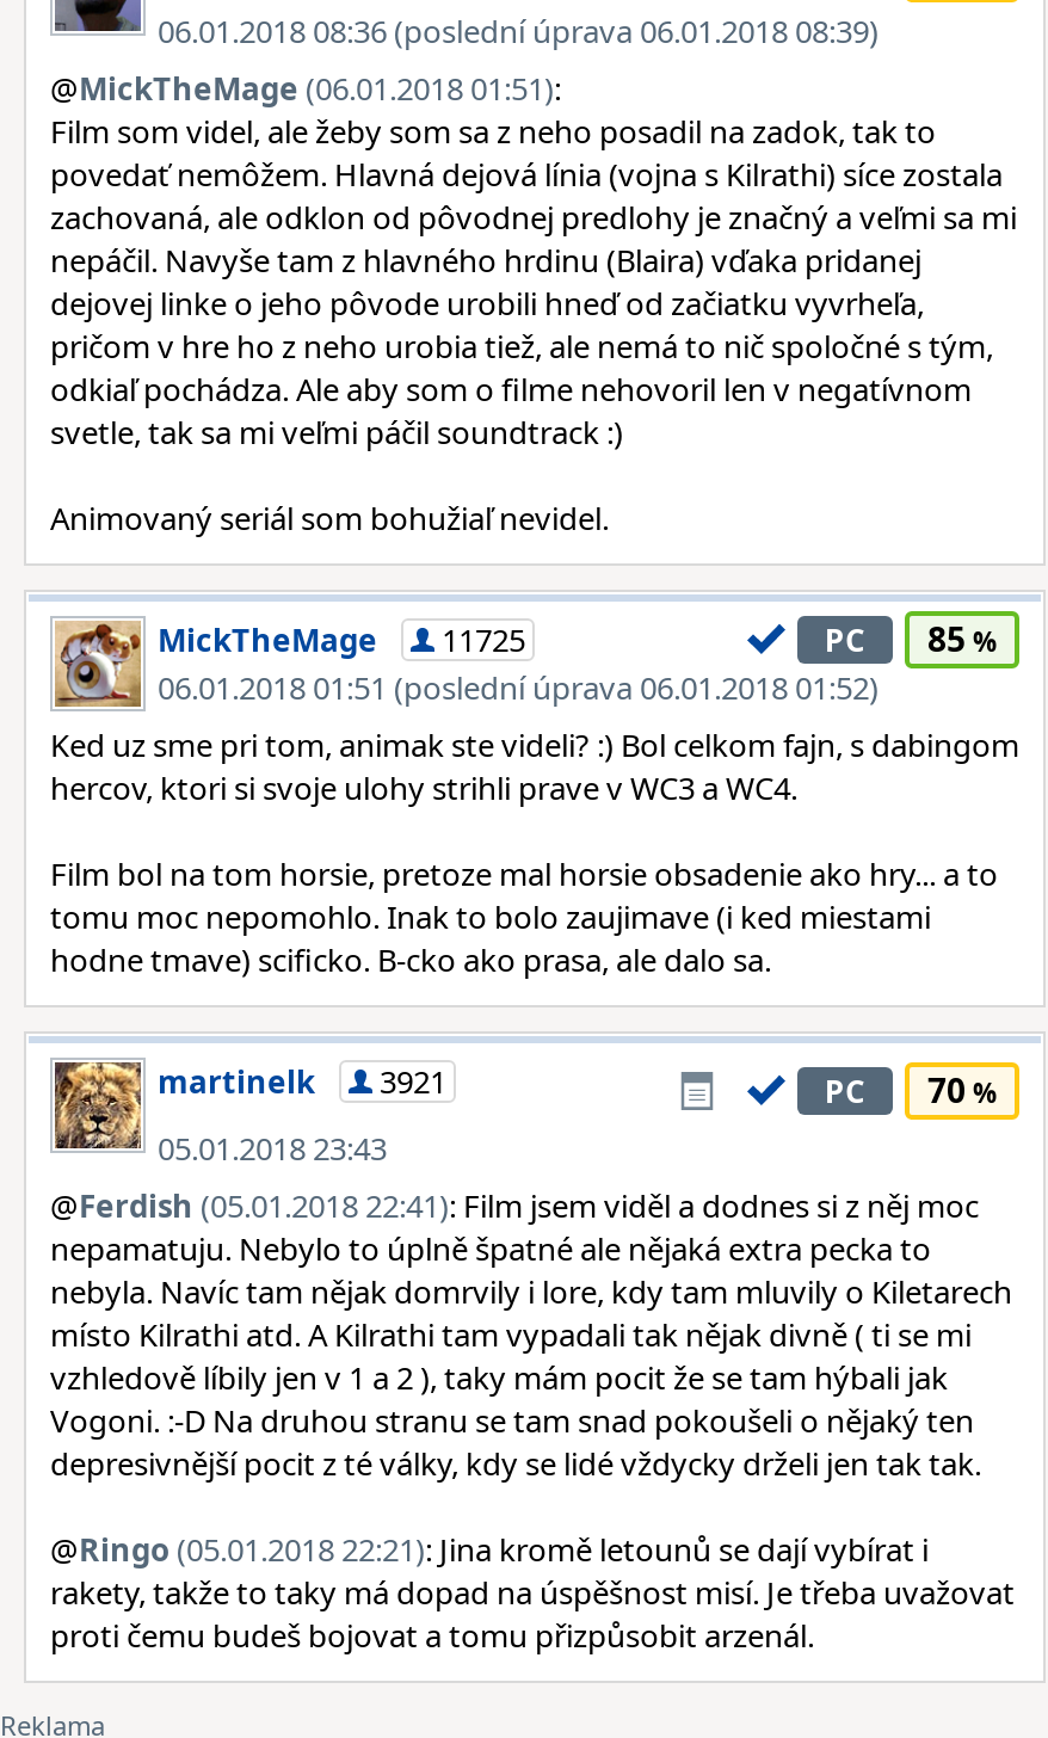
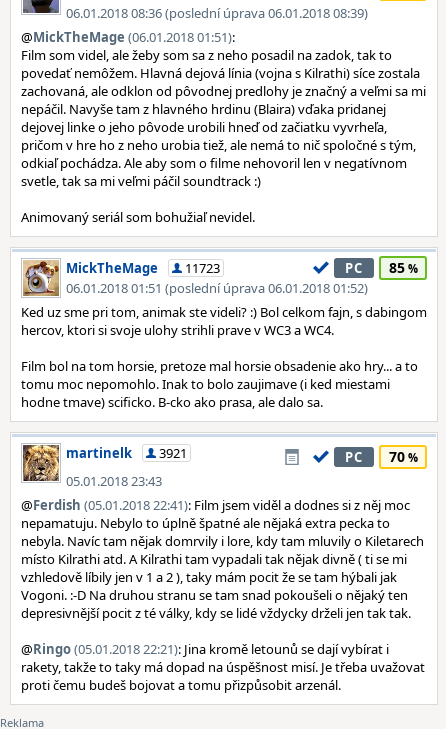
- MickTheMage 11725
+ MickTheMage 11723
